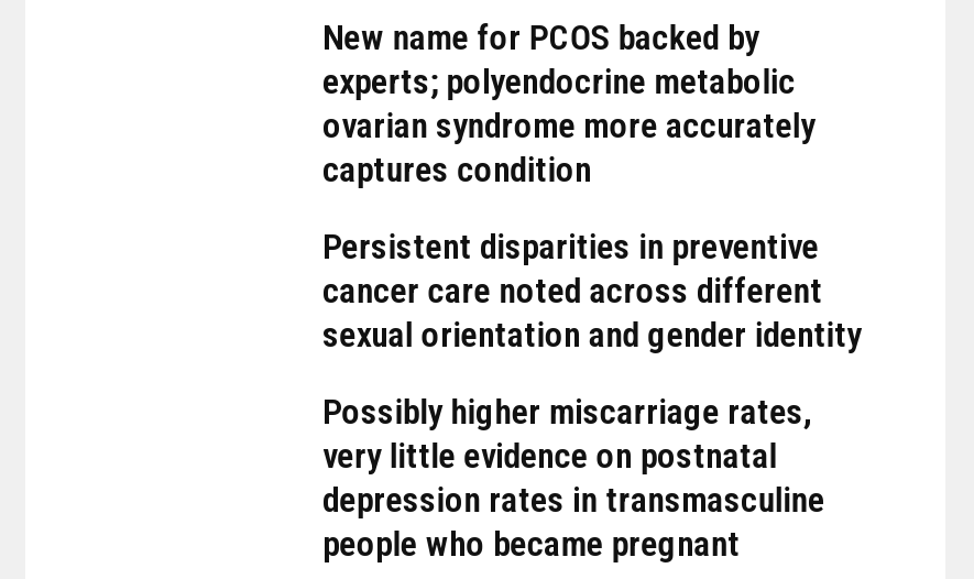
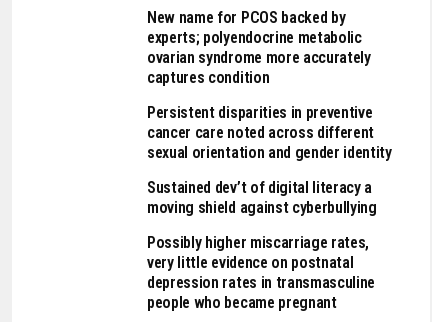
+ Sustained dev’t of digital literacy a
+ moving shield against cyberbullying
